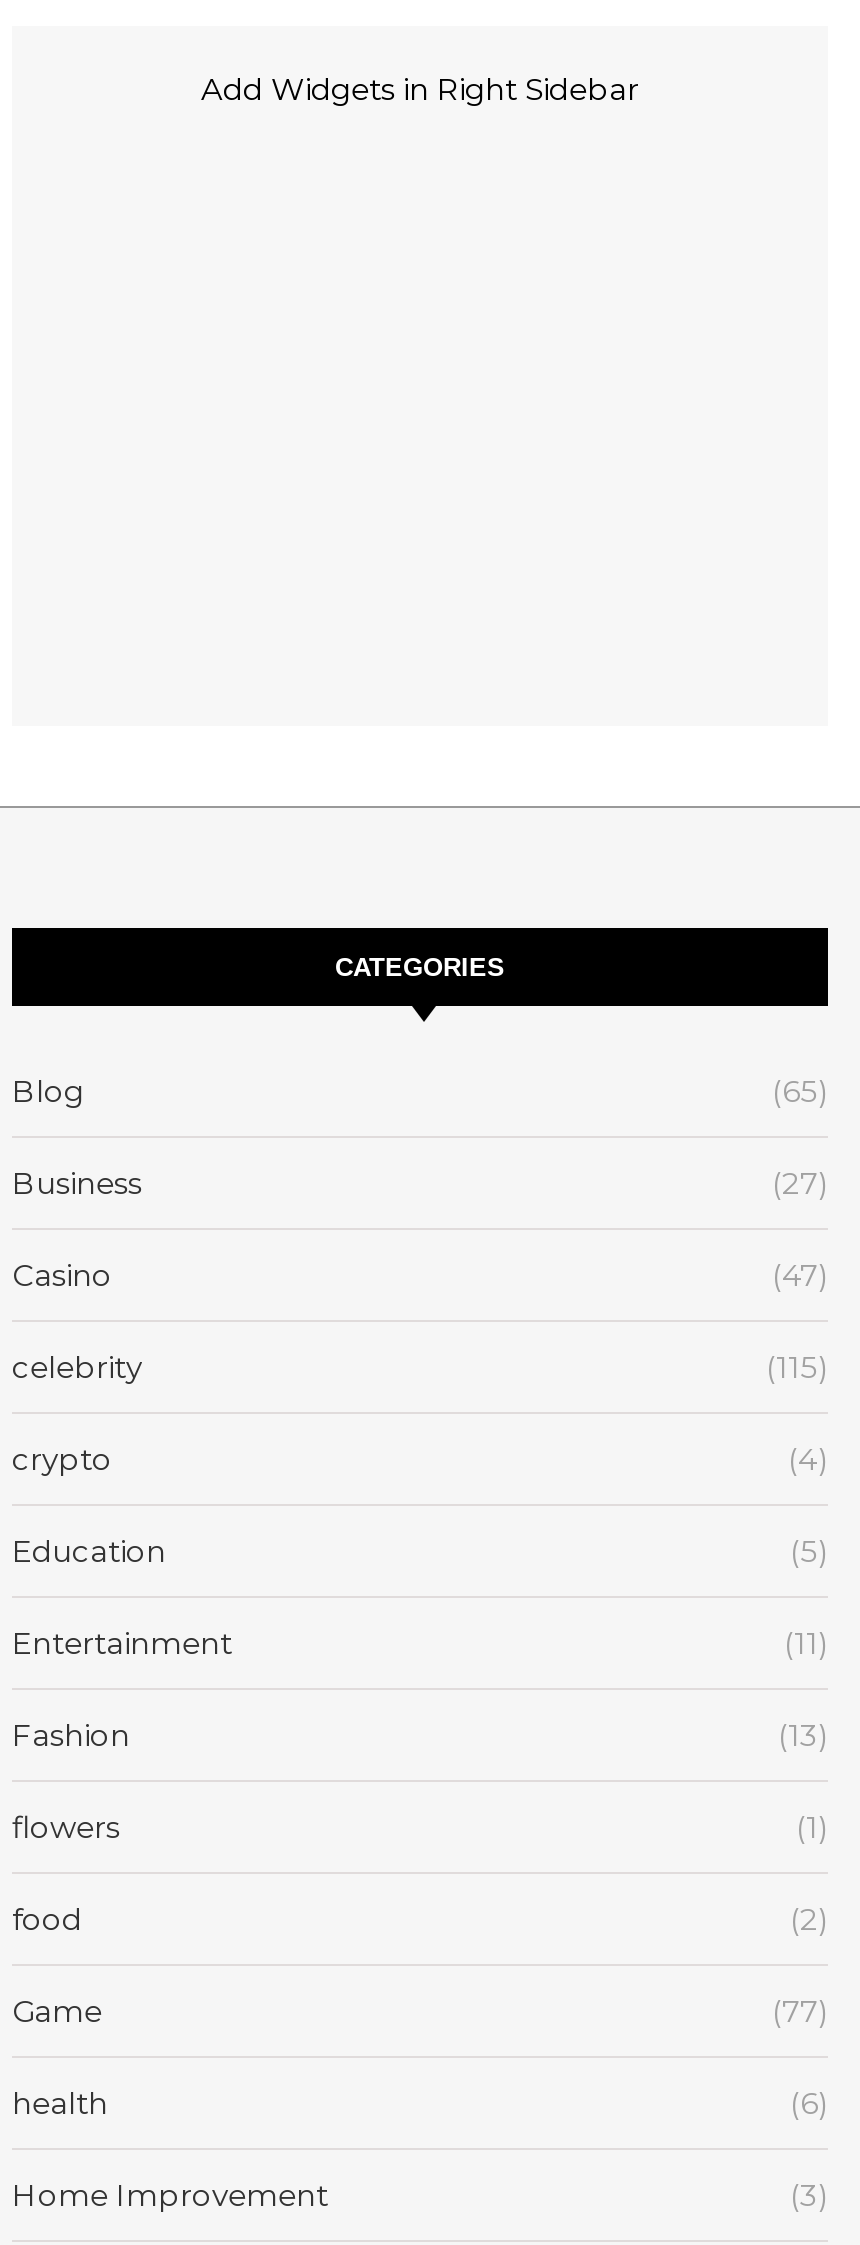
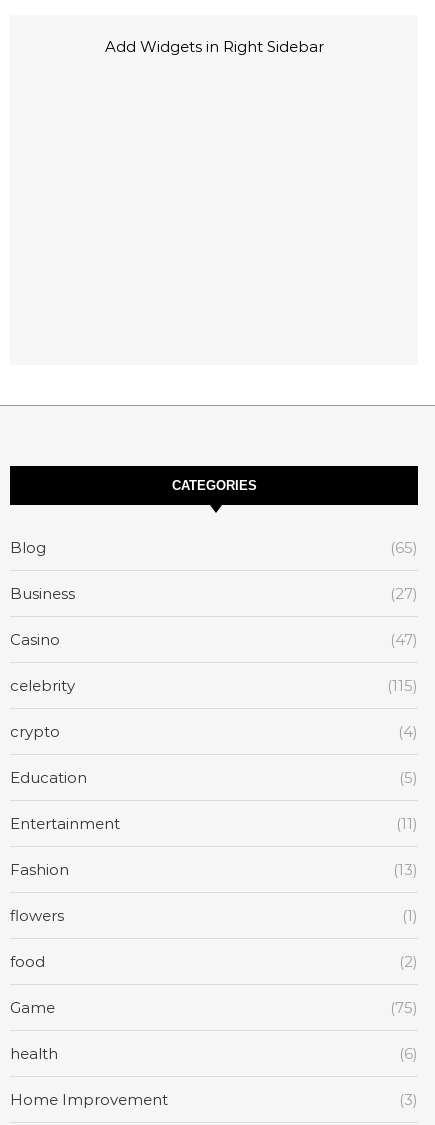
- (77)
+ (75)
